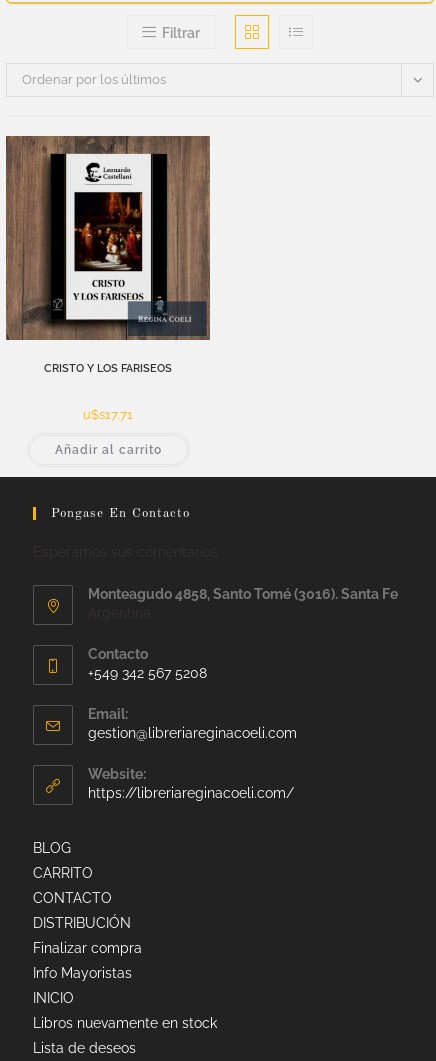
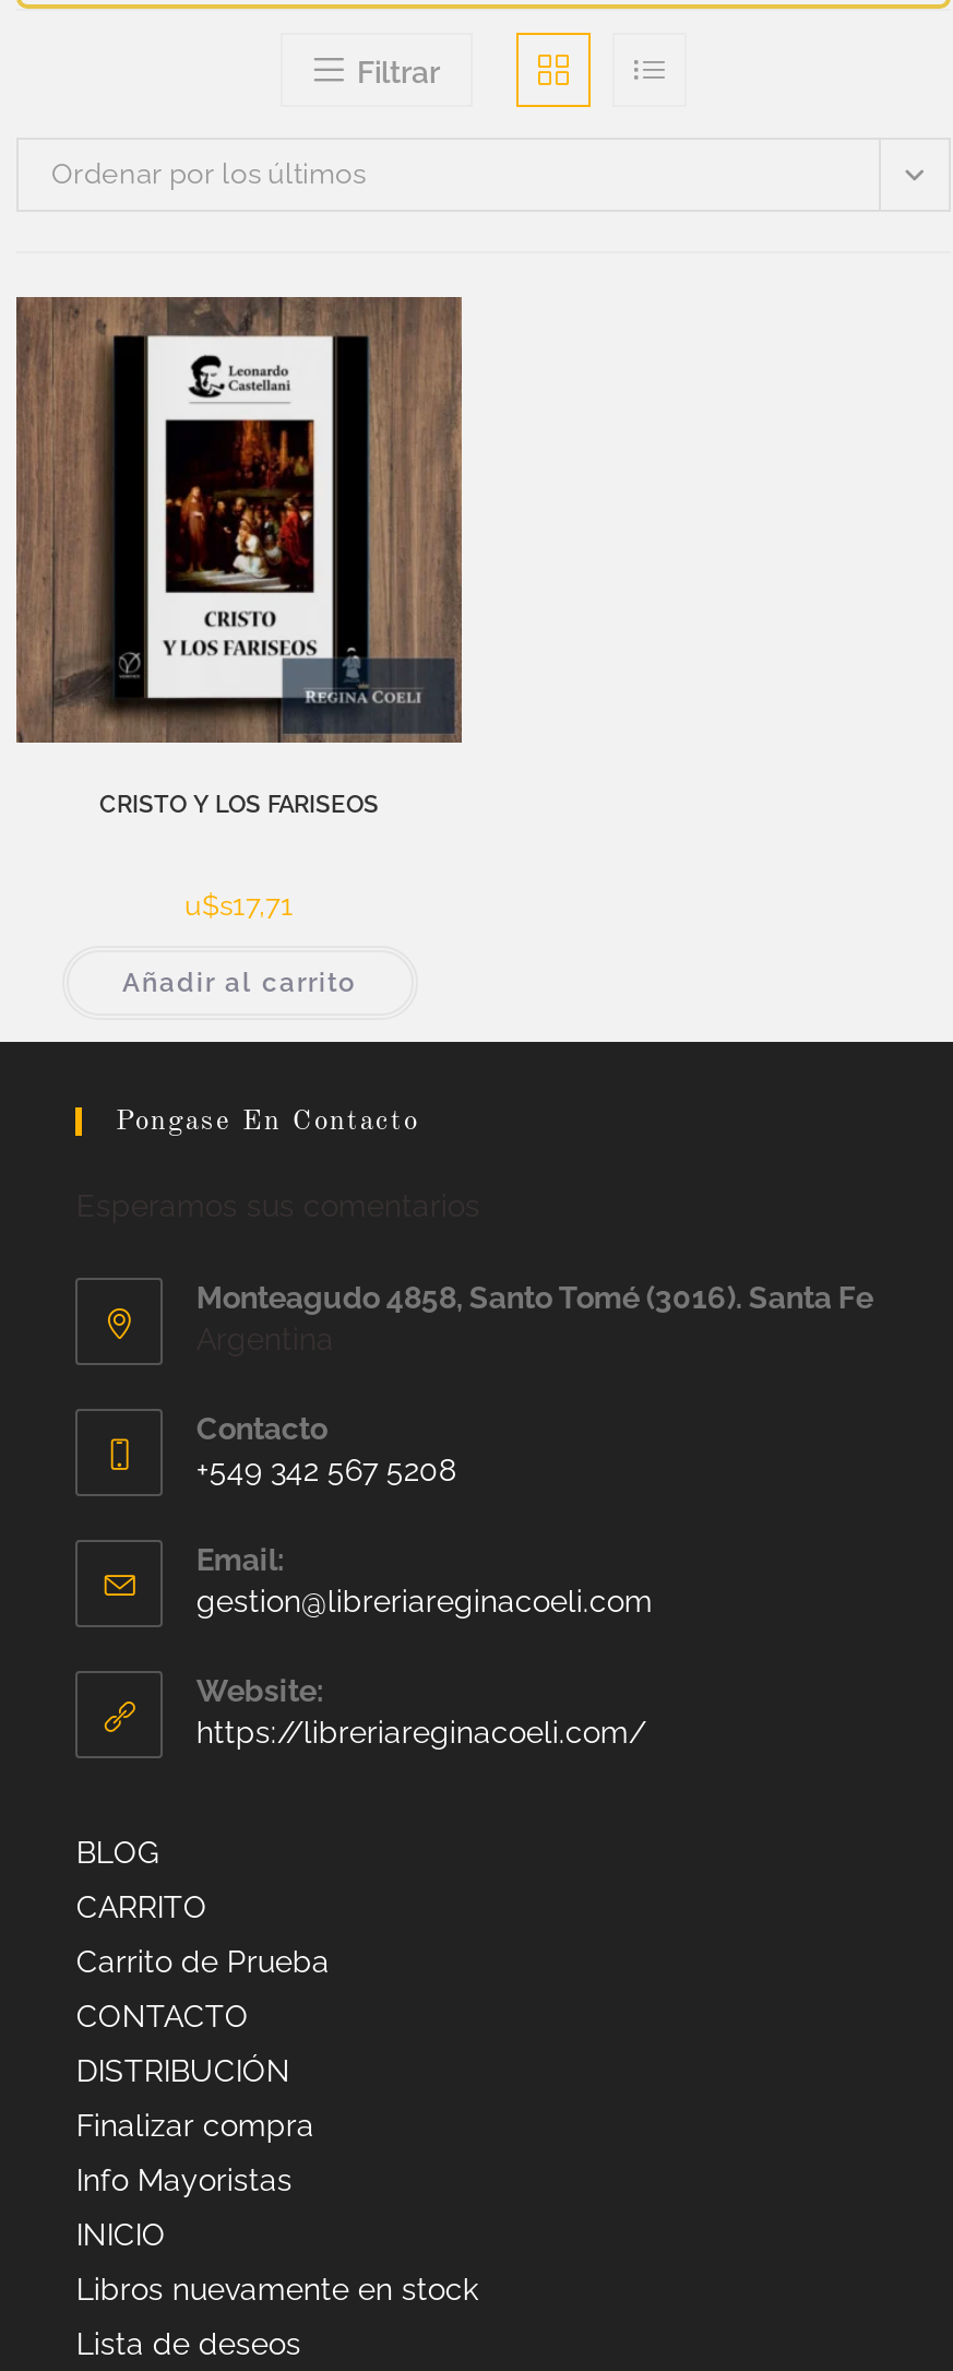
+ Carrito de Prueba
